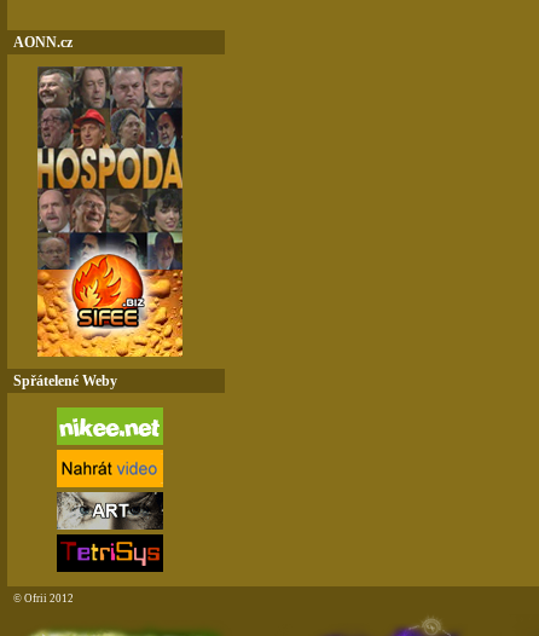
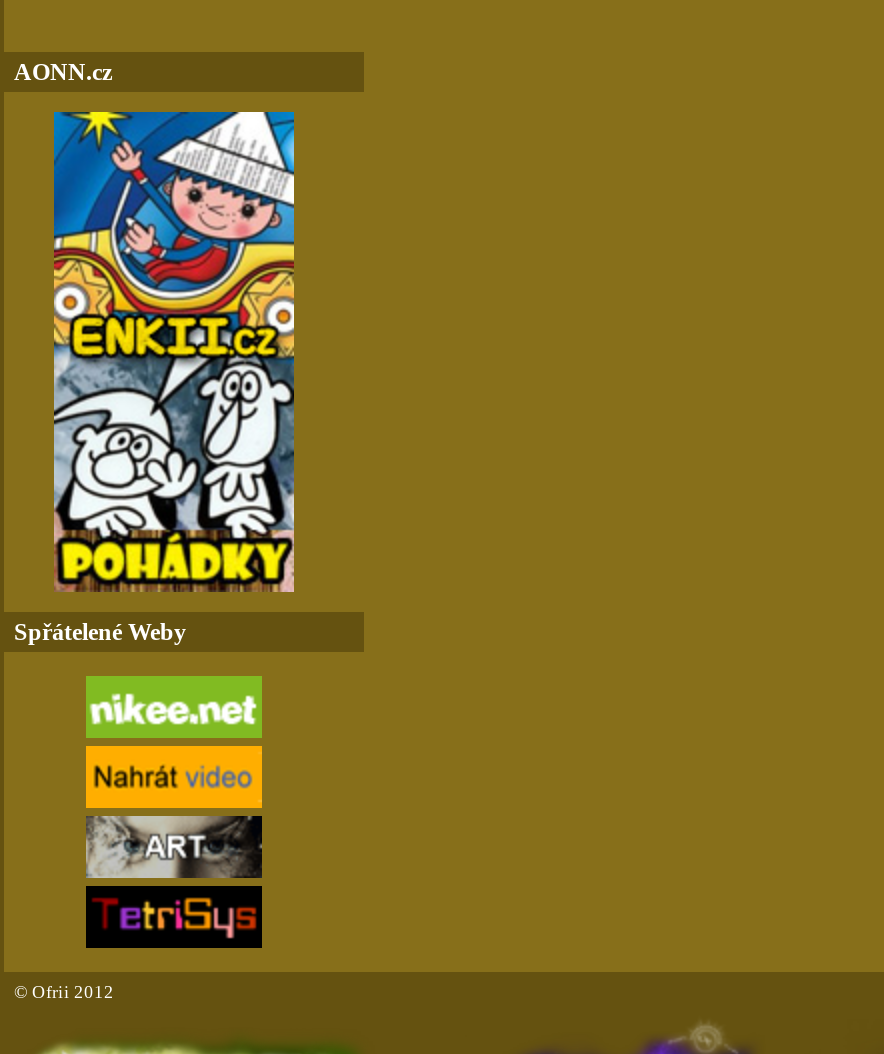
- [image]
+ [image]
